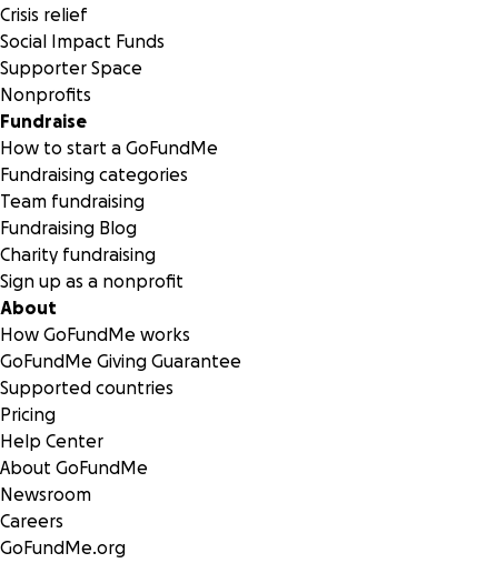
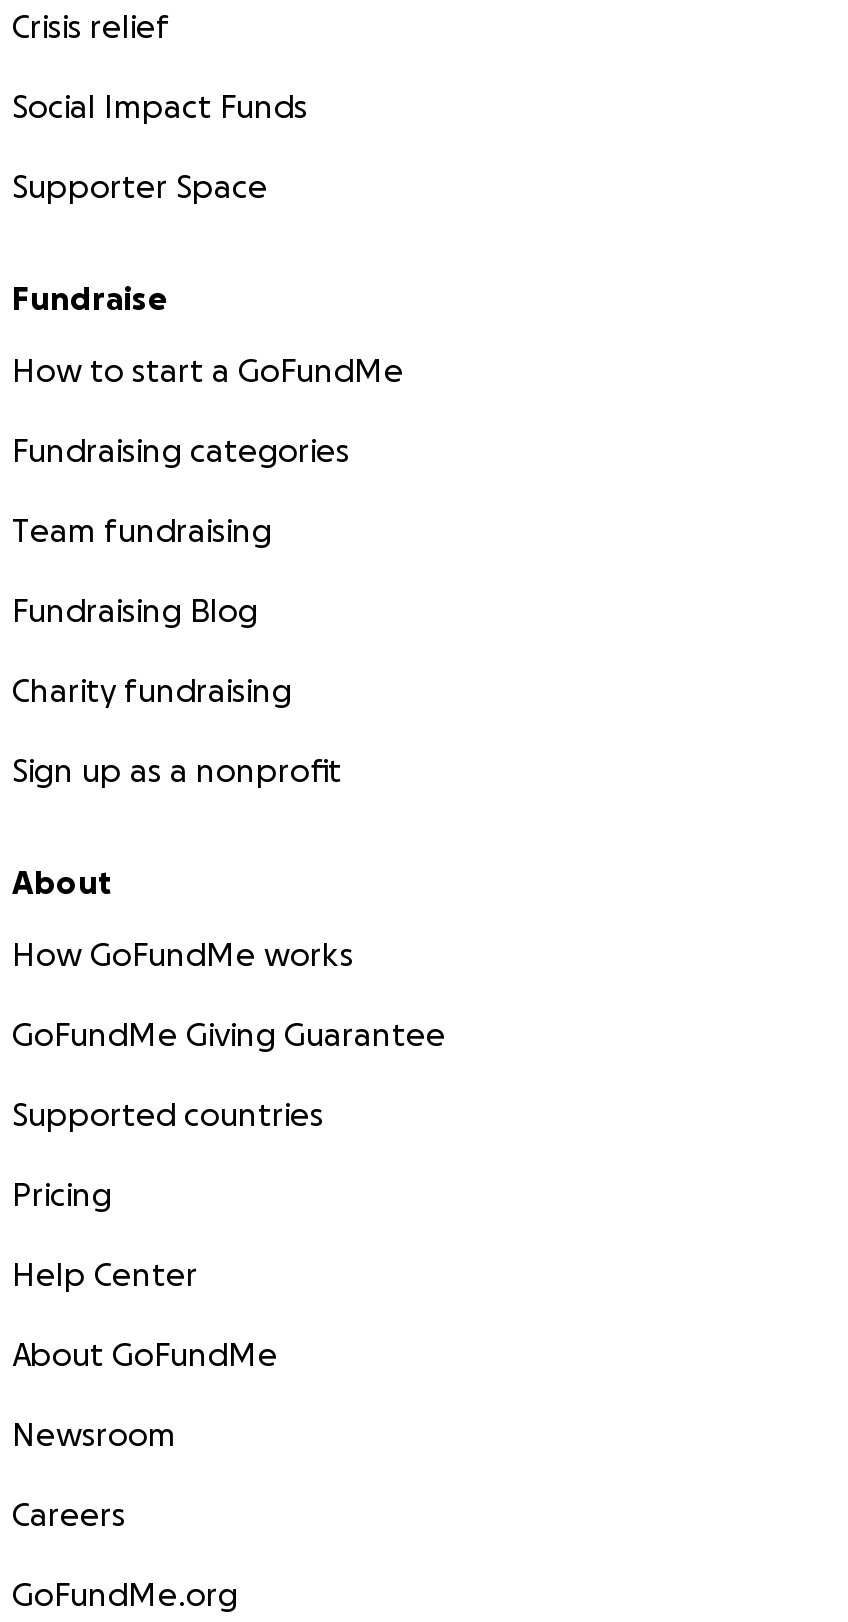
- Nonprofits
